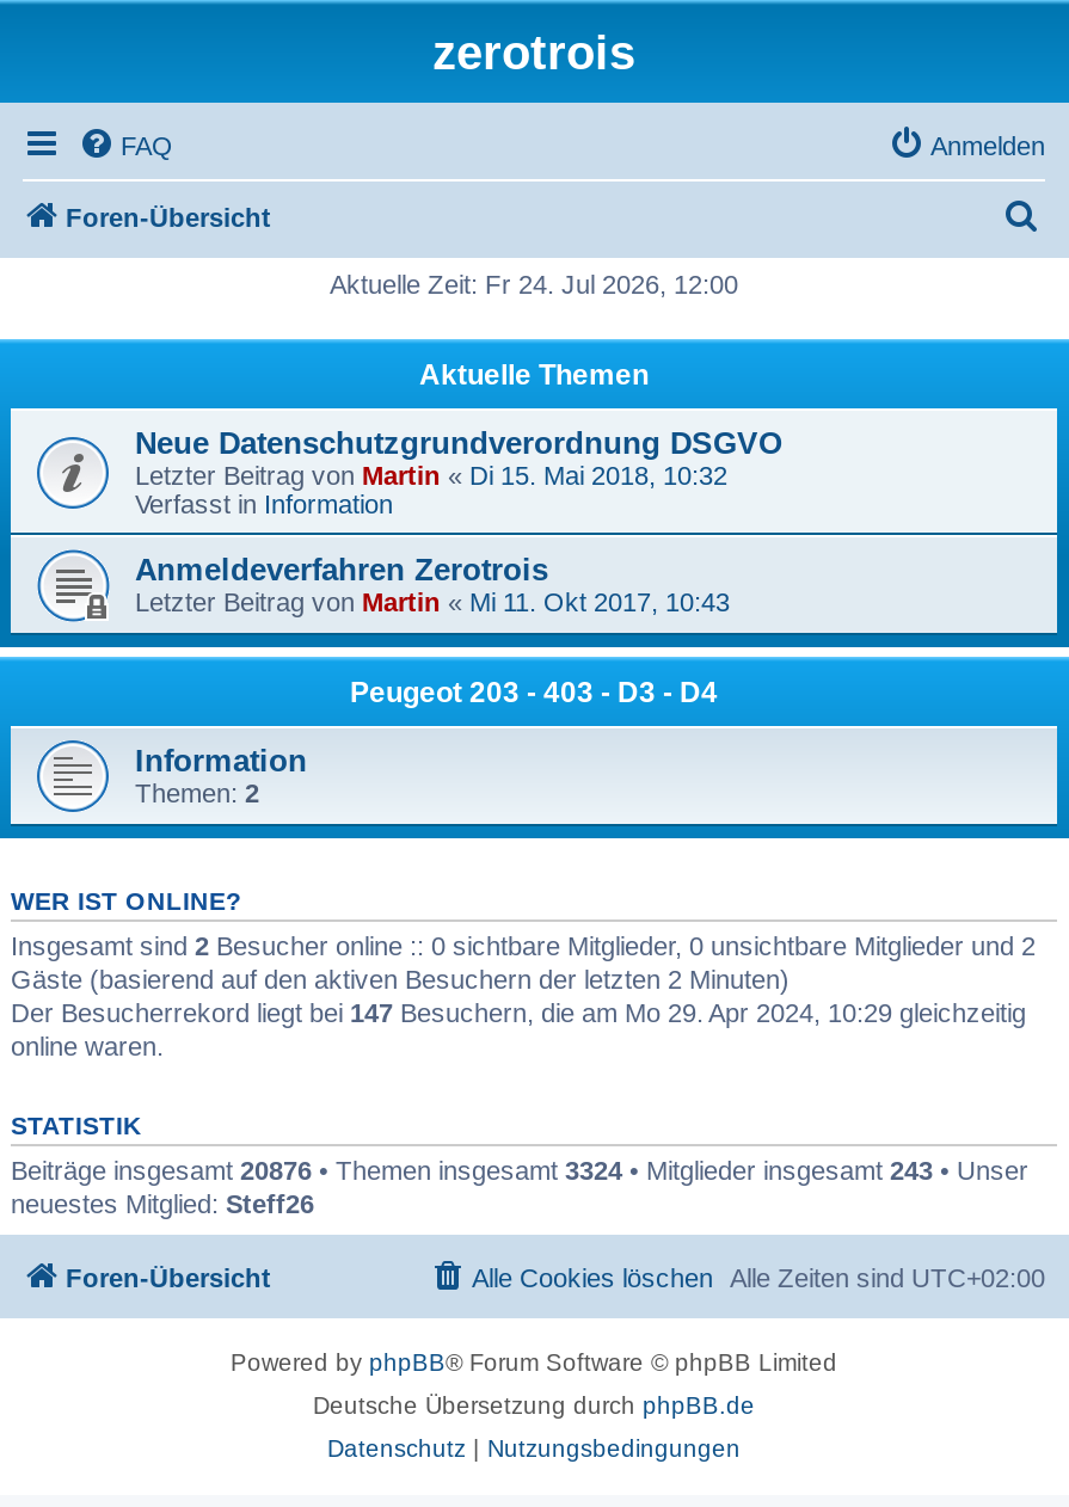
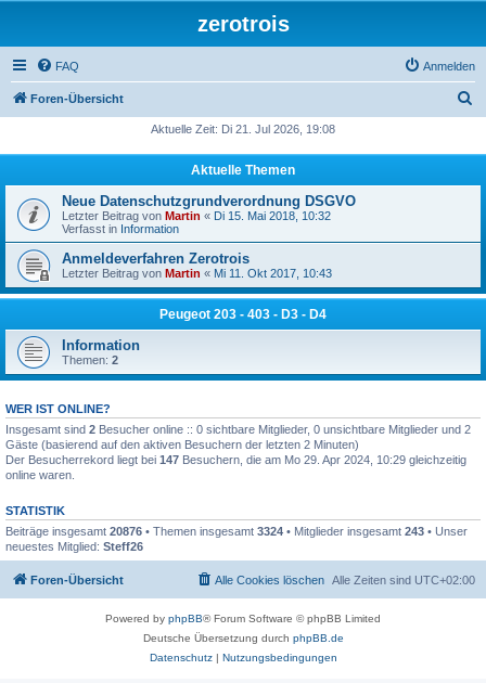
- Aktuelle Zeit: Fr 24. Jul 2026, 12:00
+ Aktuelle Zeit: Di 21. Jul 2026, 19:08
